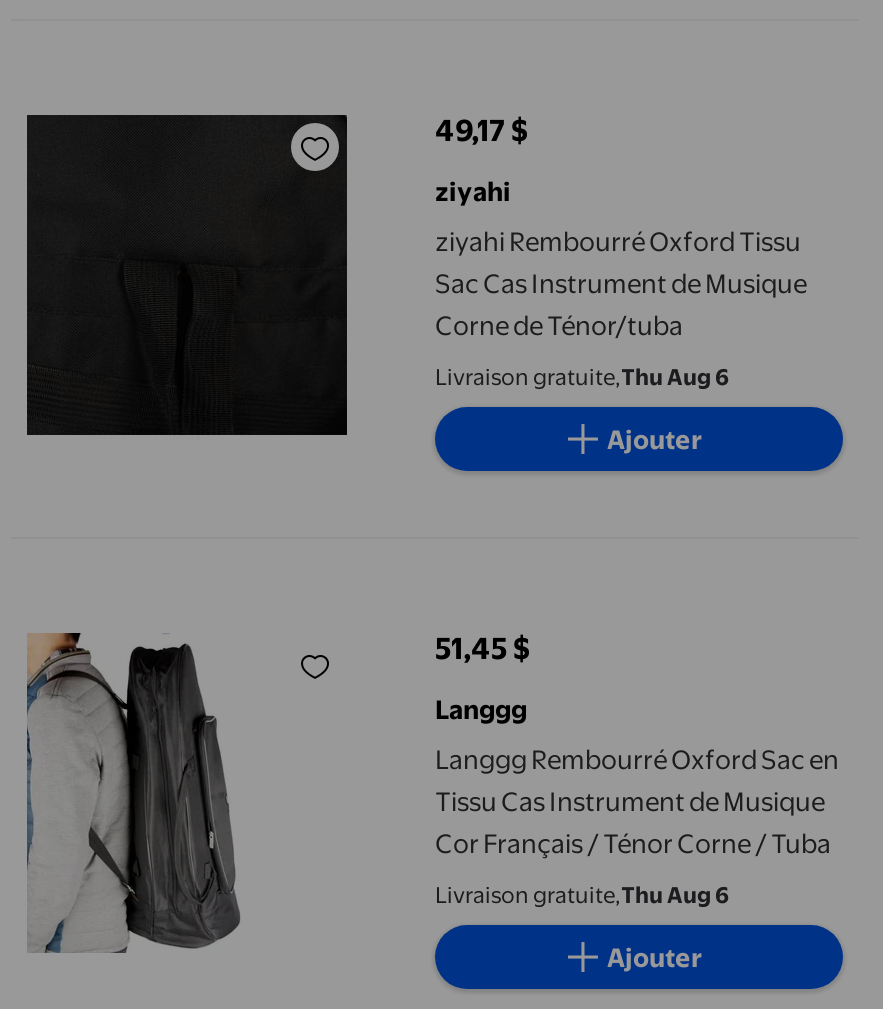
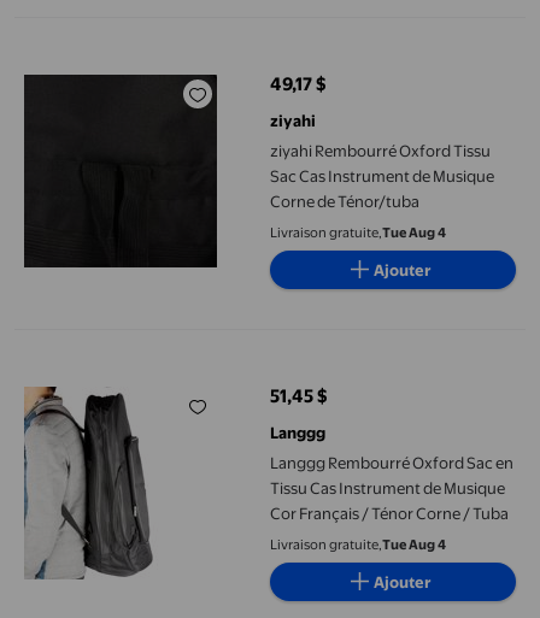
- Livraison gratuite,Thu Aug 6
+ Livraison gratuite,Tue Aug 4

- Livraison gratuite,Thu Aug 6
+ Livraison gratuite,Tue Aug 4
